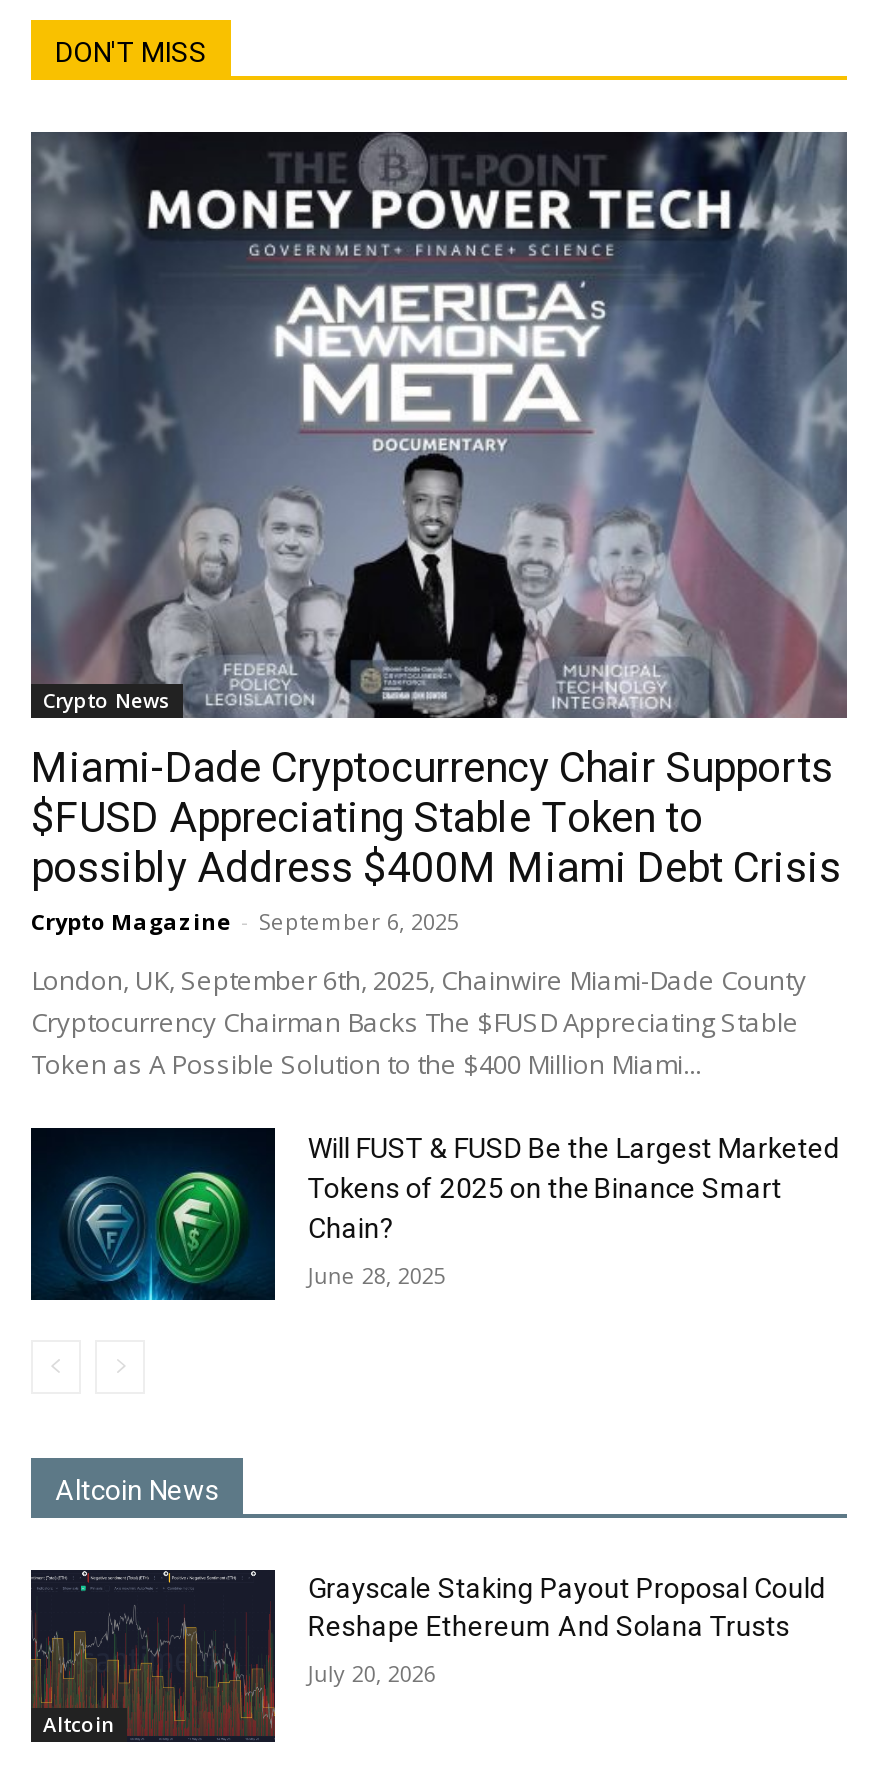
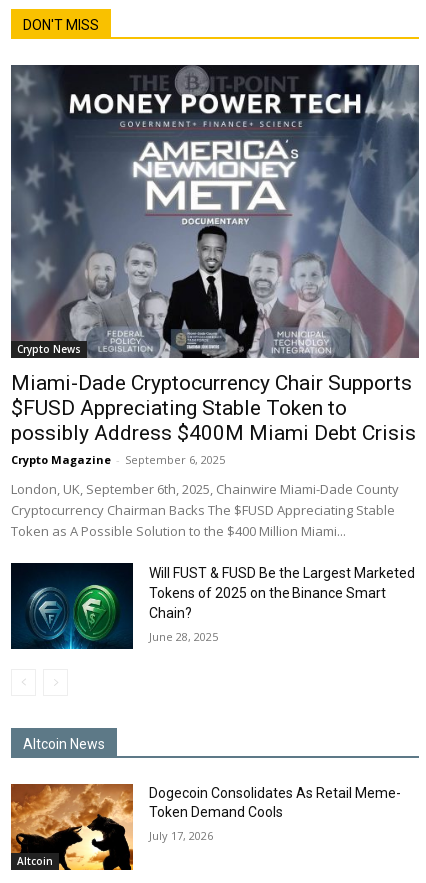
- [image]
- Grayscale Staking Payout Proposal Could
- Reshape Ethereum And Solana Trusts
+ [image]
+ Dogecoin Consolidates As Retail Meme-
+ Token Demand Cools

- July 20, 2026
+ July 17, 2026
